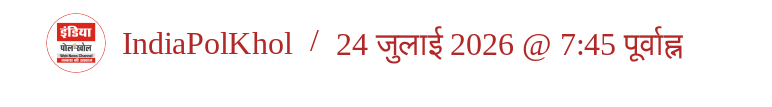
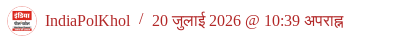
- IndiaPolKhol 24 जुलाई 2026 @ 7:45 पूर्वाह्न
+ IndiaPolKhol 20 जुलाई 2026 @ 10:39 अपराह्न
